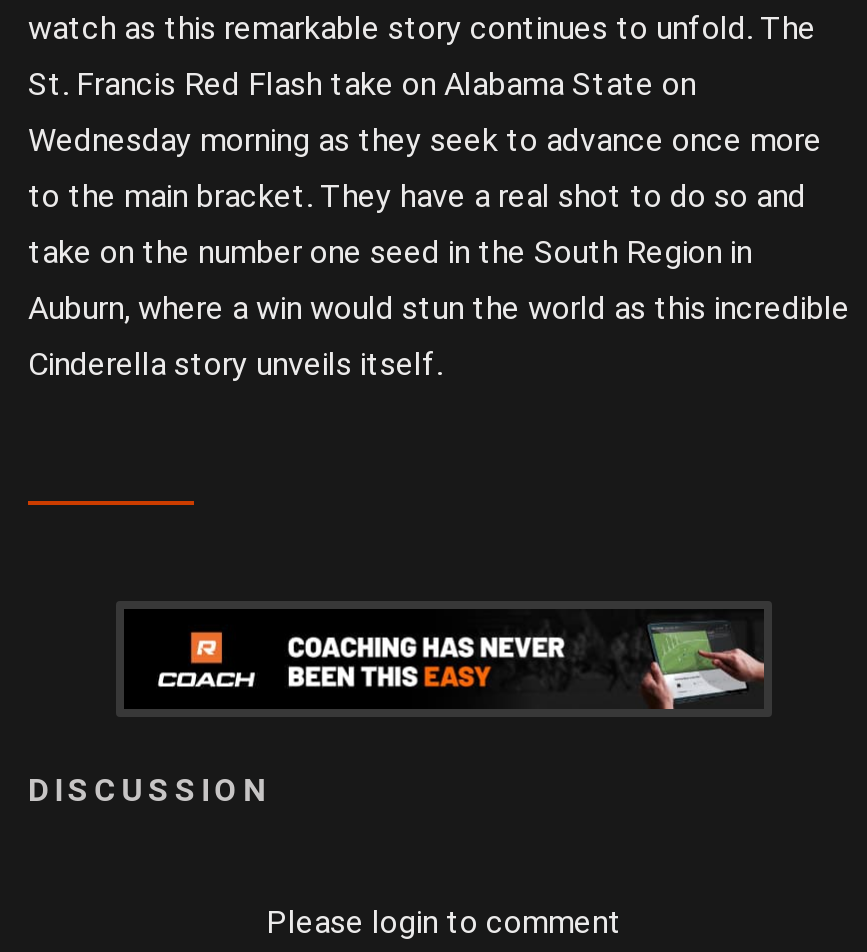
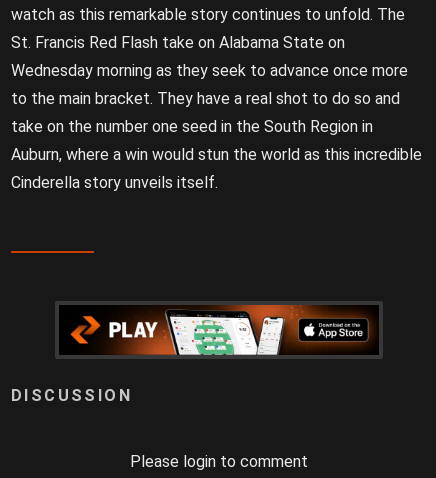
- [image]
+ [image]
